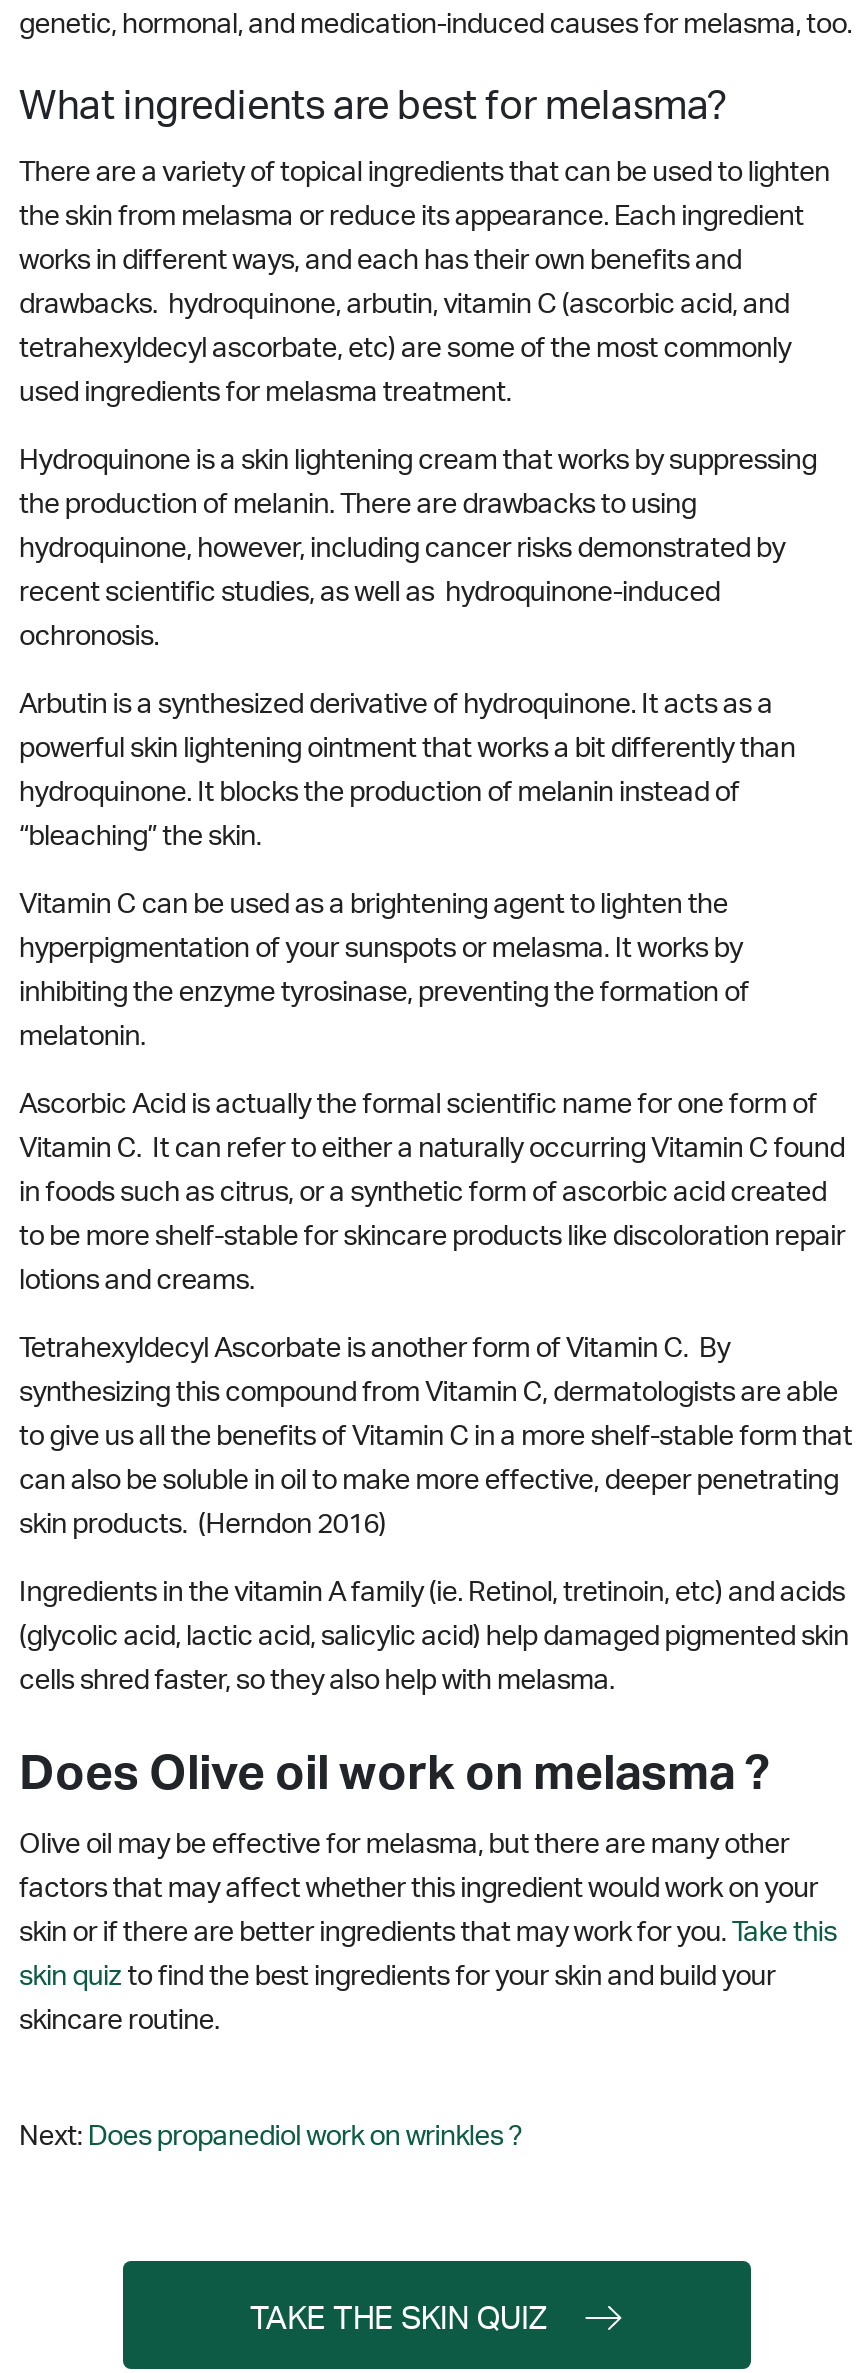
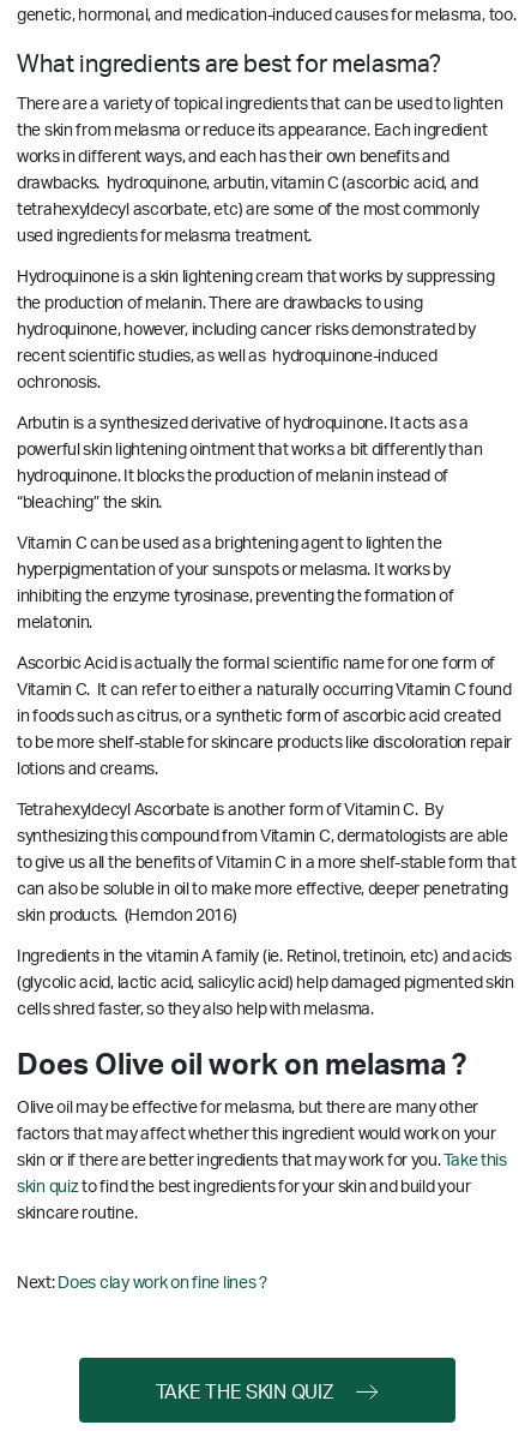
- Next: Does propanediol work on wrinkles ?
+ Next: Does clay work on fine lines ?
